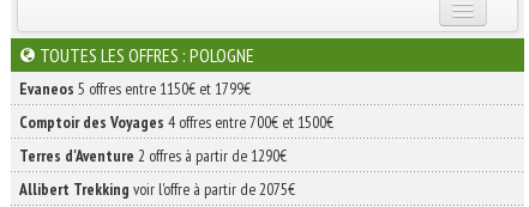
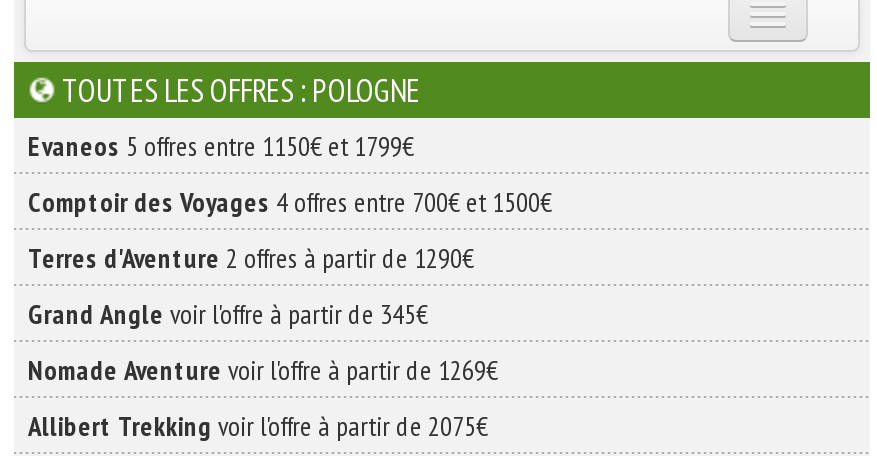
+ Grand Angle voir l'offre à partir de 345€
+ Nomade Aventure voir l'offre à partir de 1269€
